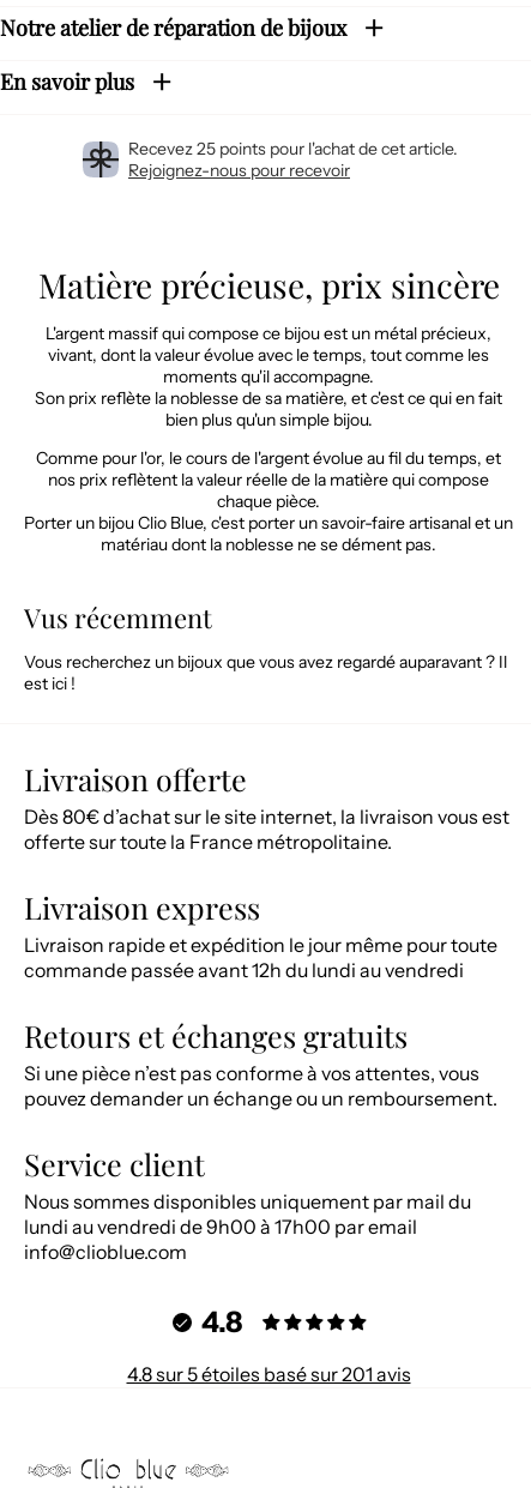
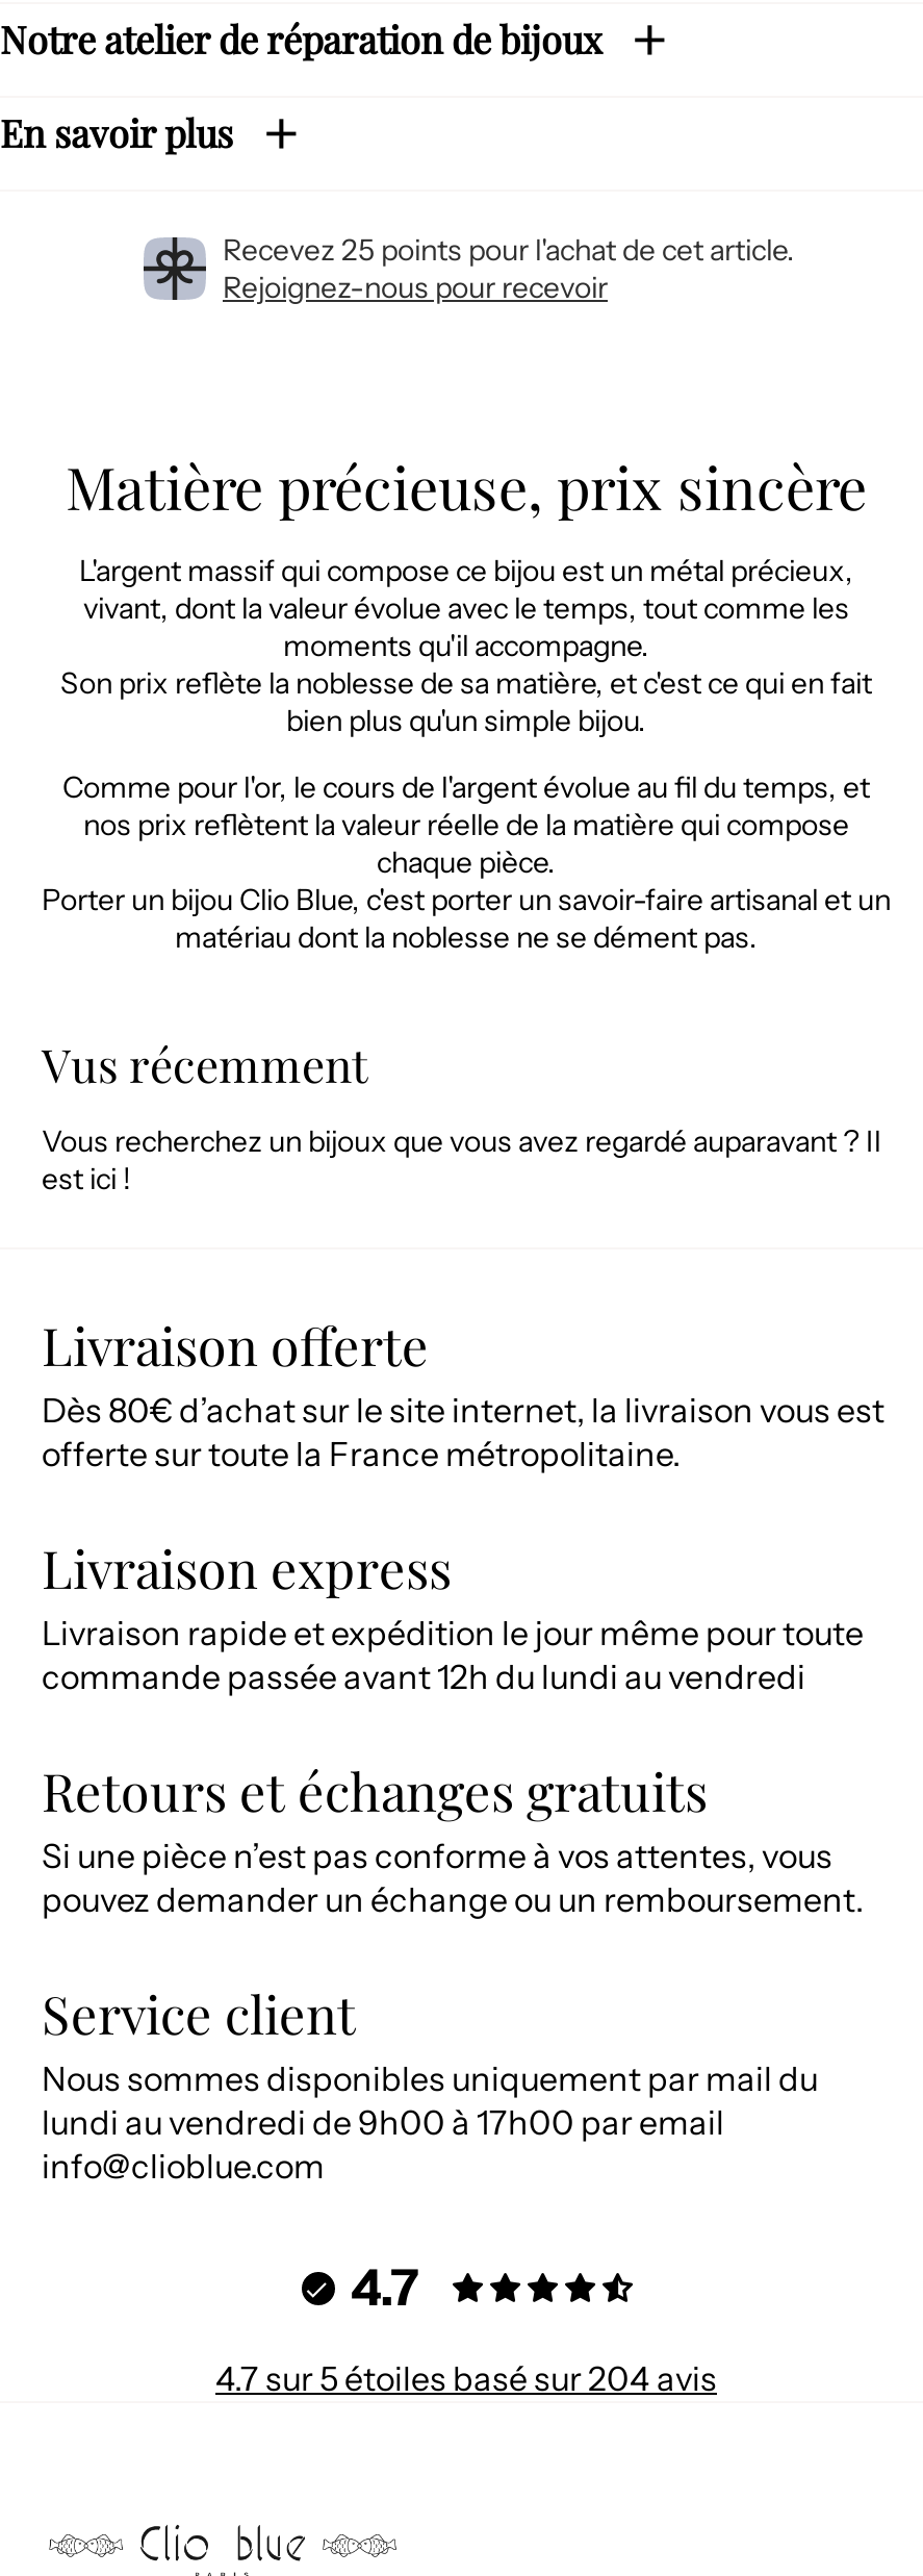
- 4.8
+ 4.7

- 4.8 sur 5 étoiles basé sur 201 avis
+ 4.7 sur 5 étoiles basé sur 204 avis
